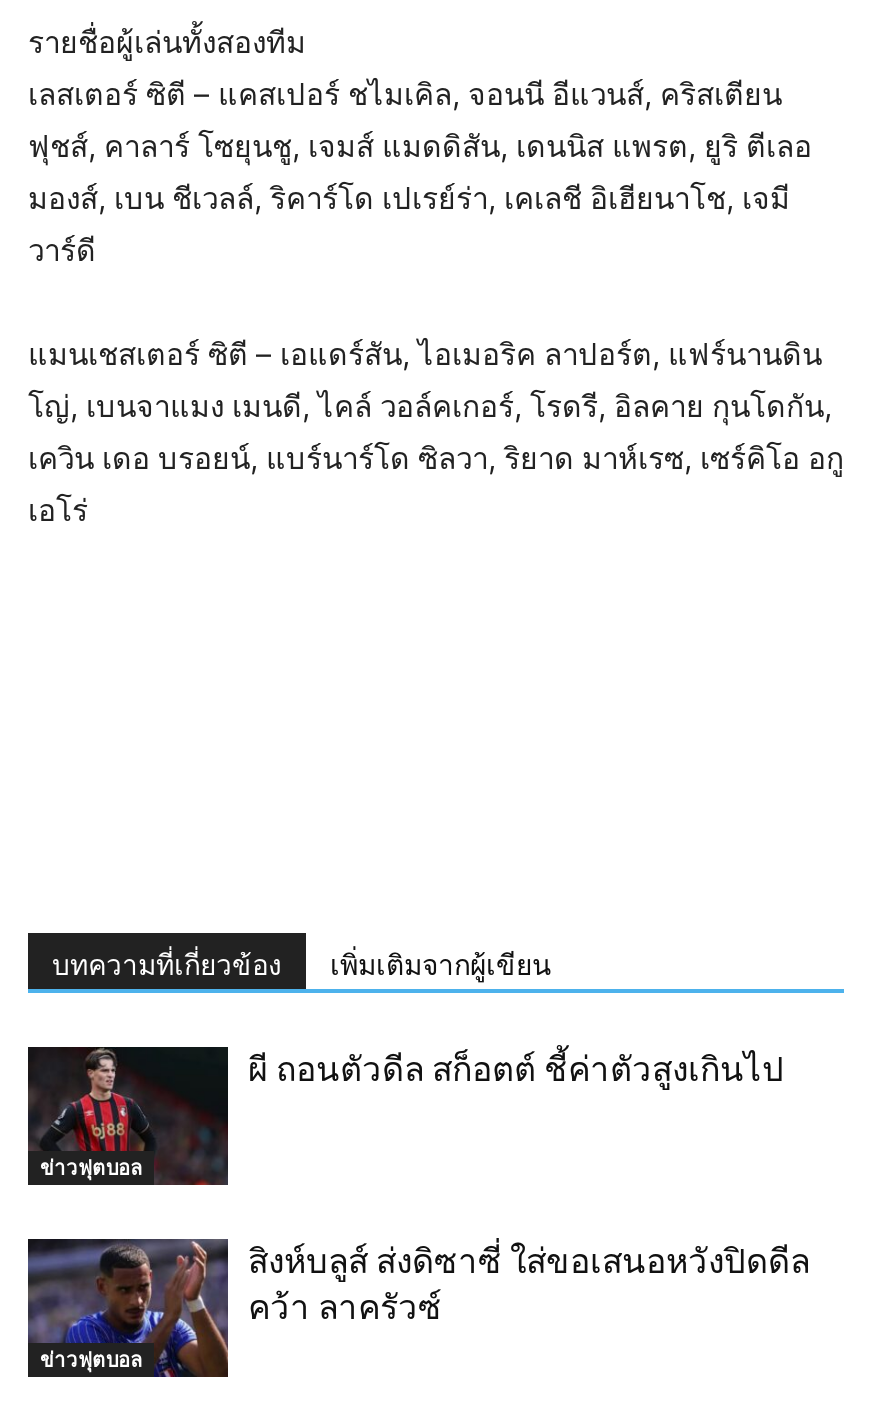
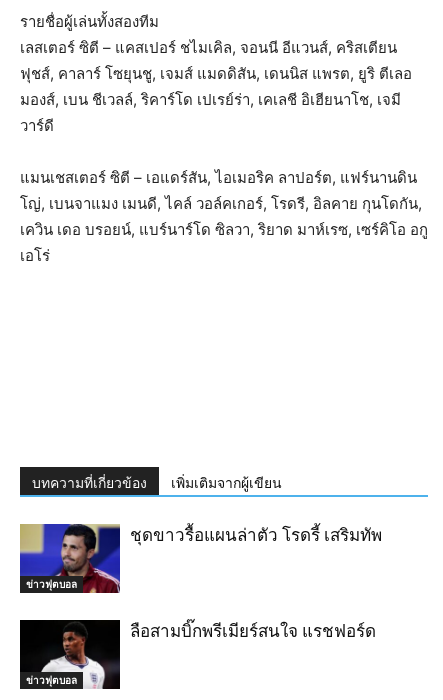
- [image]
- ผี ถอนตัวดีล สก็อตต์ ชี้ค่าตัวสูงเกินไป
+ [image]
+ ชุดขาวรื้อแผนล่าตัว โรดรี้ เสริมทัพ

- [image]
- สิงห์บลูส์ ส่งดิซาซี่ ใส่ขอเสนอหวังปิดดีล
- คว้า ลาครัวซ์
+ [image]
+ ลือสามบิ๊กพรีเมียร์สนใจ แรชฟอร์ด
